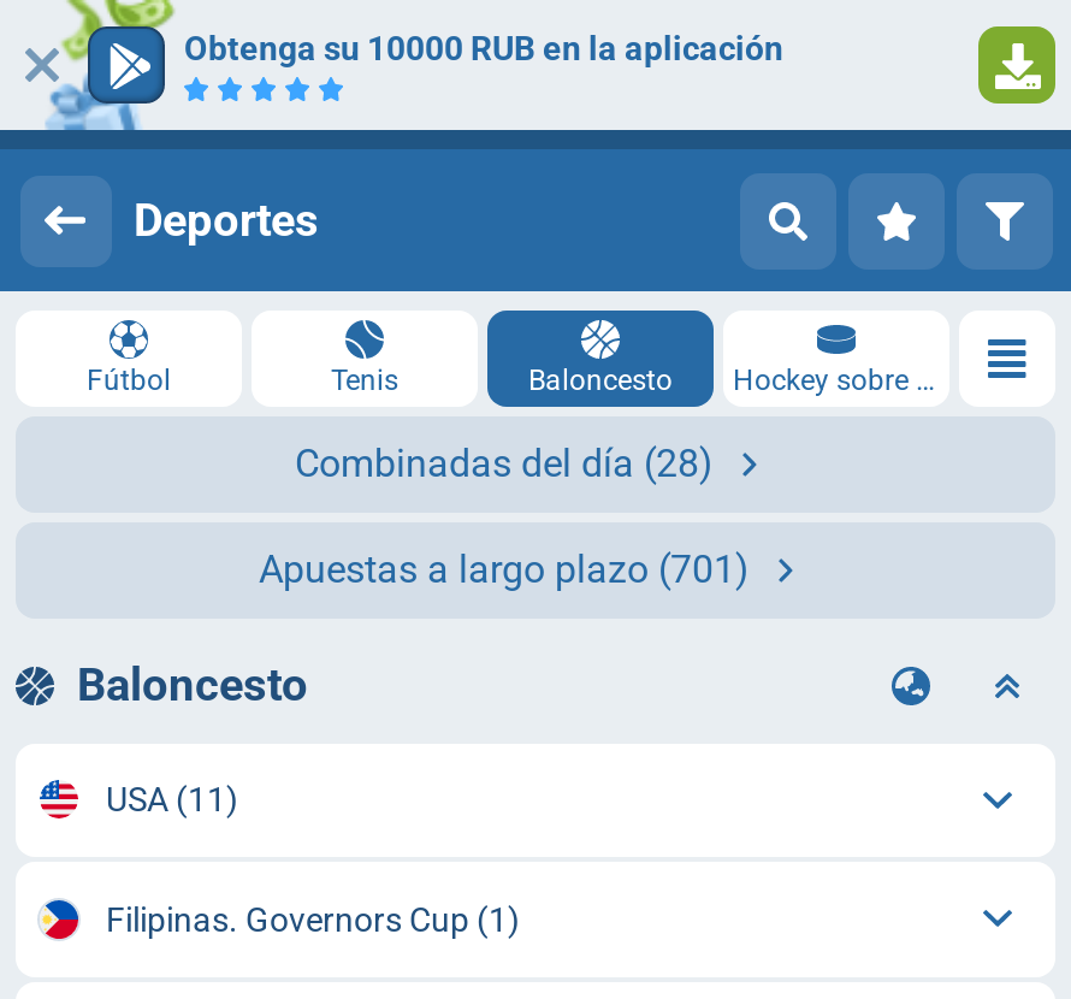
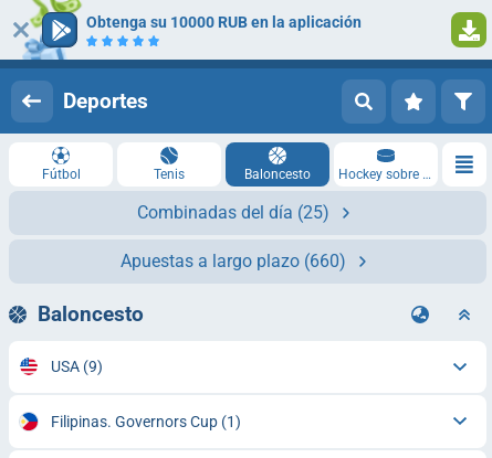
- Combinadas del día (28)
+ Combinadas del día (25)

- Apuestas a largo plazo (701)
+ Apuestas a largo plazo (660)

- USA (11)
+ USA (9)
